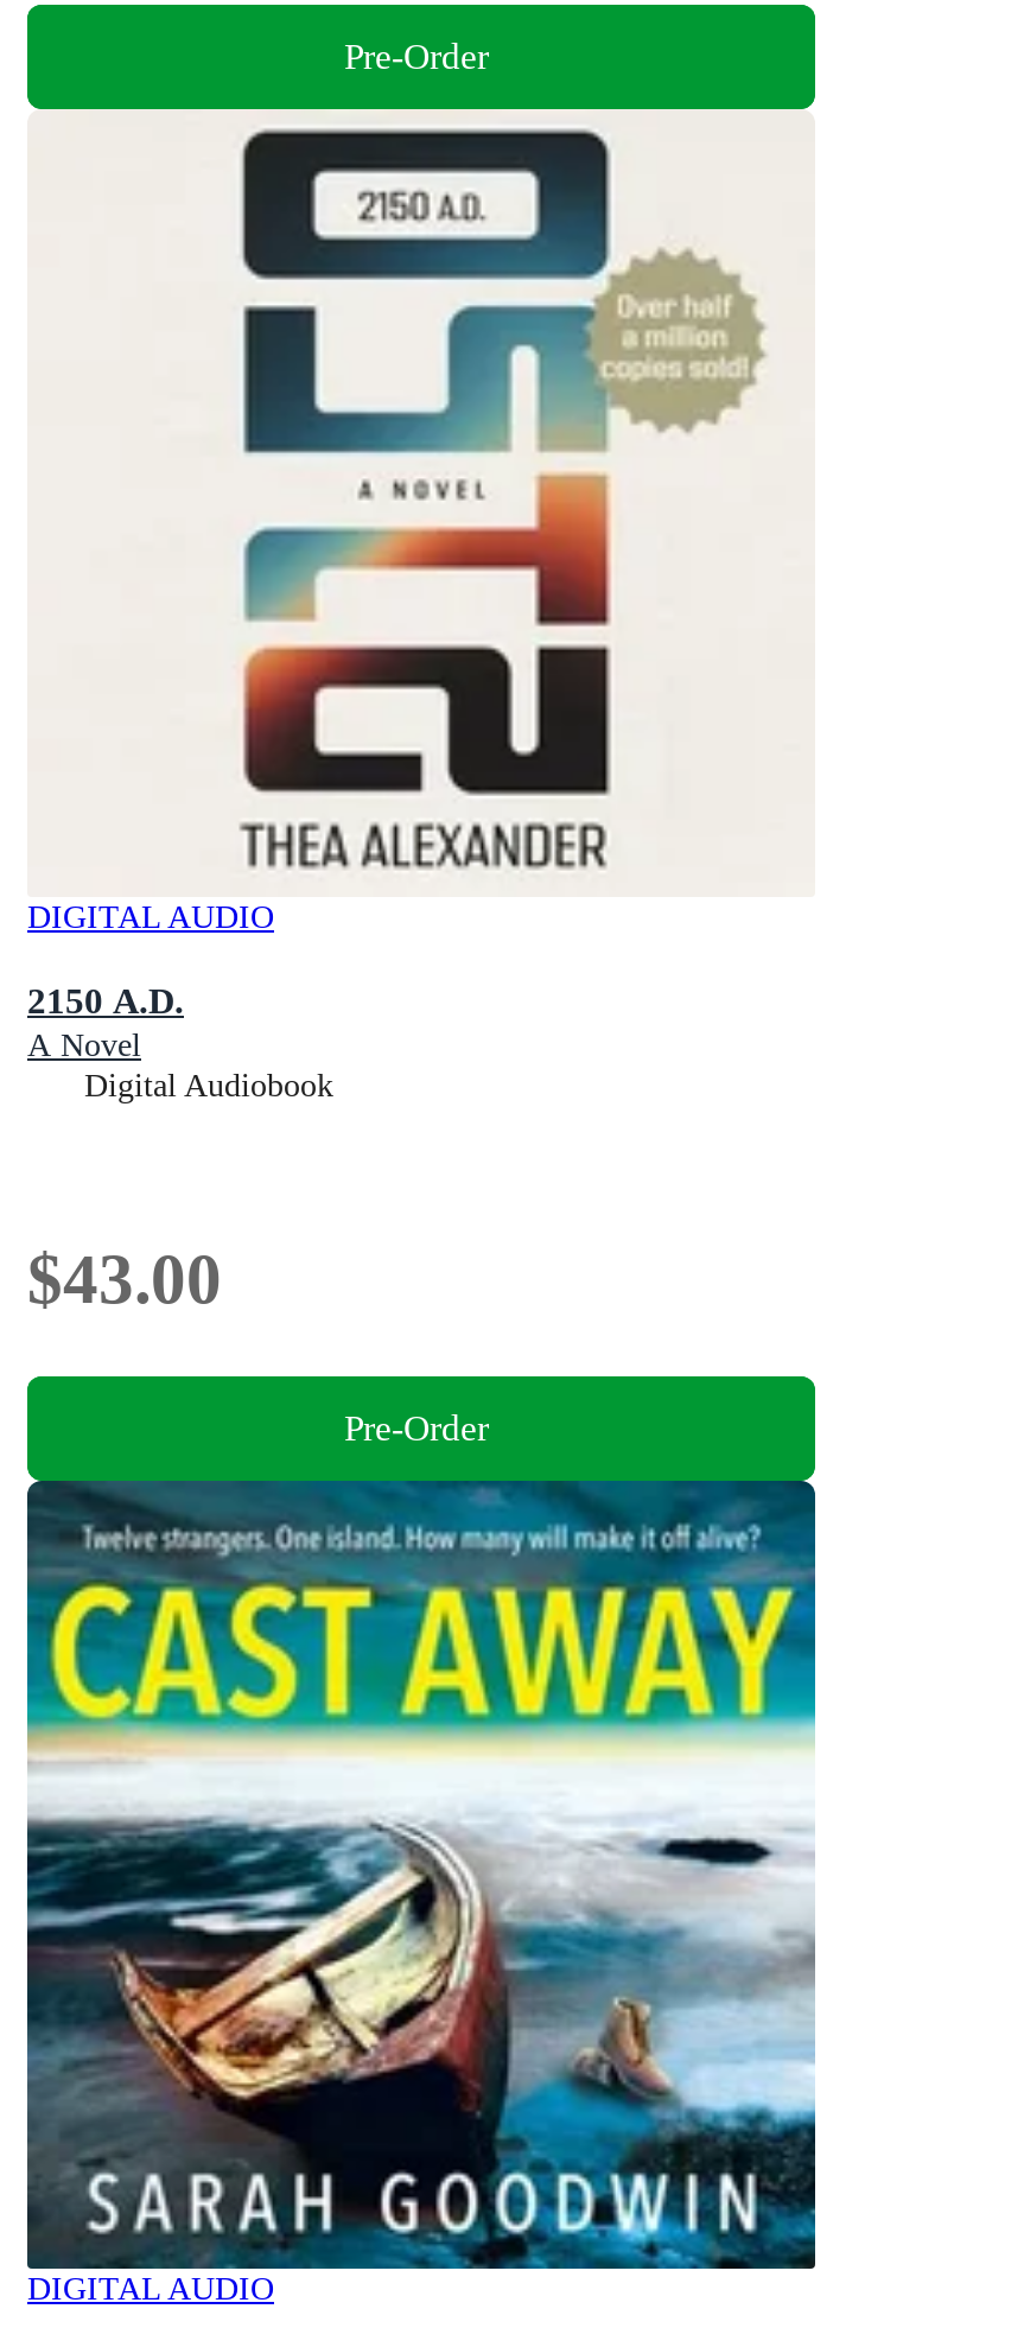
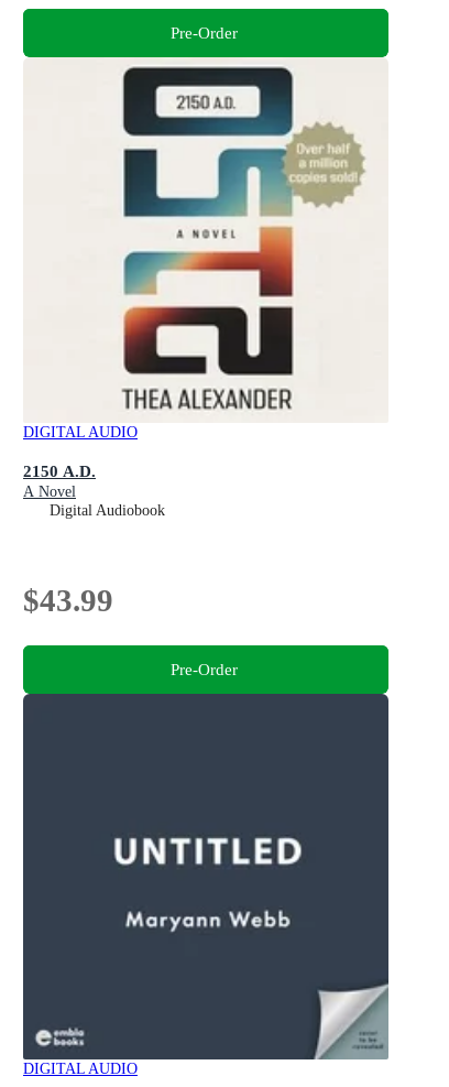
- $43.00
+ $43.99

- [image]
+ [image]
